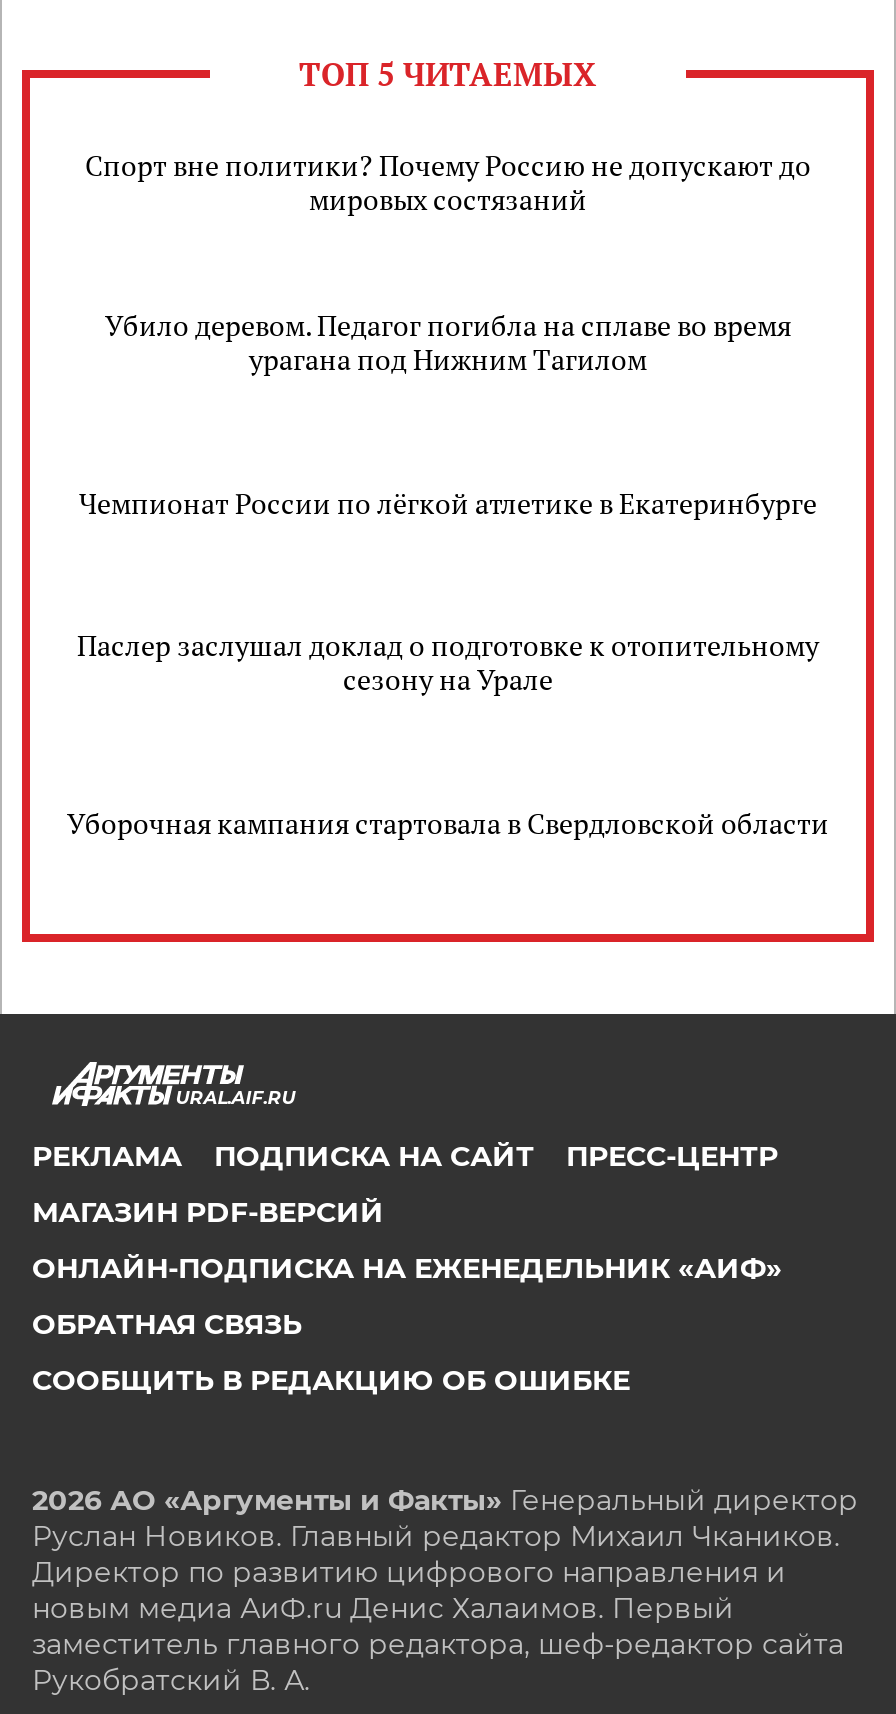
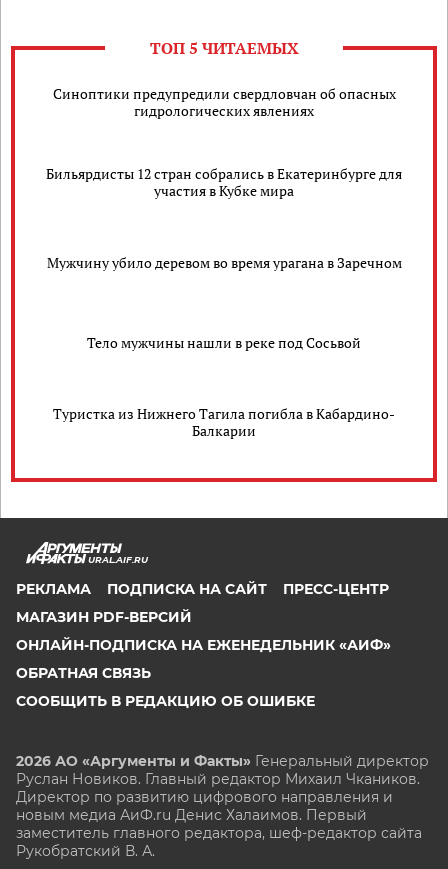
- Спорт вне политики? Почему Россию не допускают до
- мировых состязаний
+ Синоптики предупредили свердловчан об опасных
+ гидрологических явлениях

- Убило деревом. Педагог погибла на сплаве во время
- урагана под Нижним Тагилом
+ Бильярдисты 12 стран собрались в Екатеринбурге для
+ участия в Кубке мира

- Чемпионат России по лёгкой атлетике в Екатеринбурге
+ Мужчину убило деревом во время урагана в Заречном

- Паслер заслушал доклад о подготовке к отопительному
- сезону на Урале
+ Тело мужчины нашли в реке под Сосьвой

- Уборочная кампания стартовала в Свердловской области
+ Туристка из Нижнего Тагила погибла в Кабардино-
+ Балкарии
